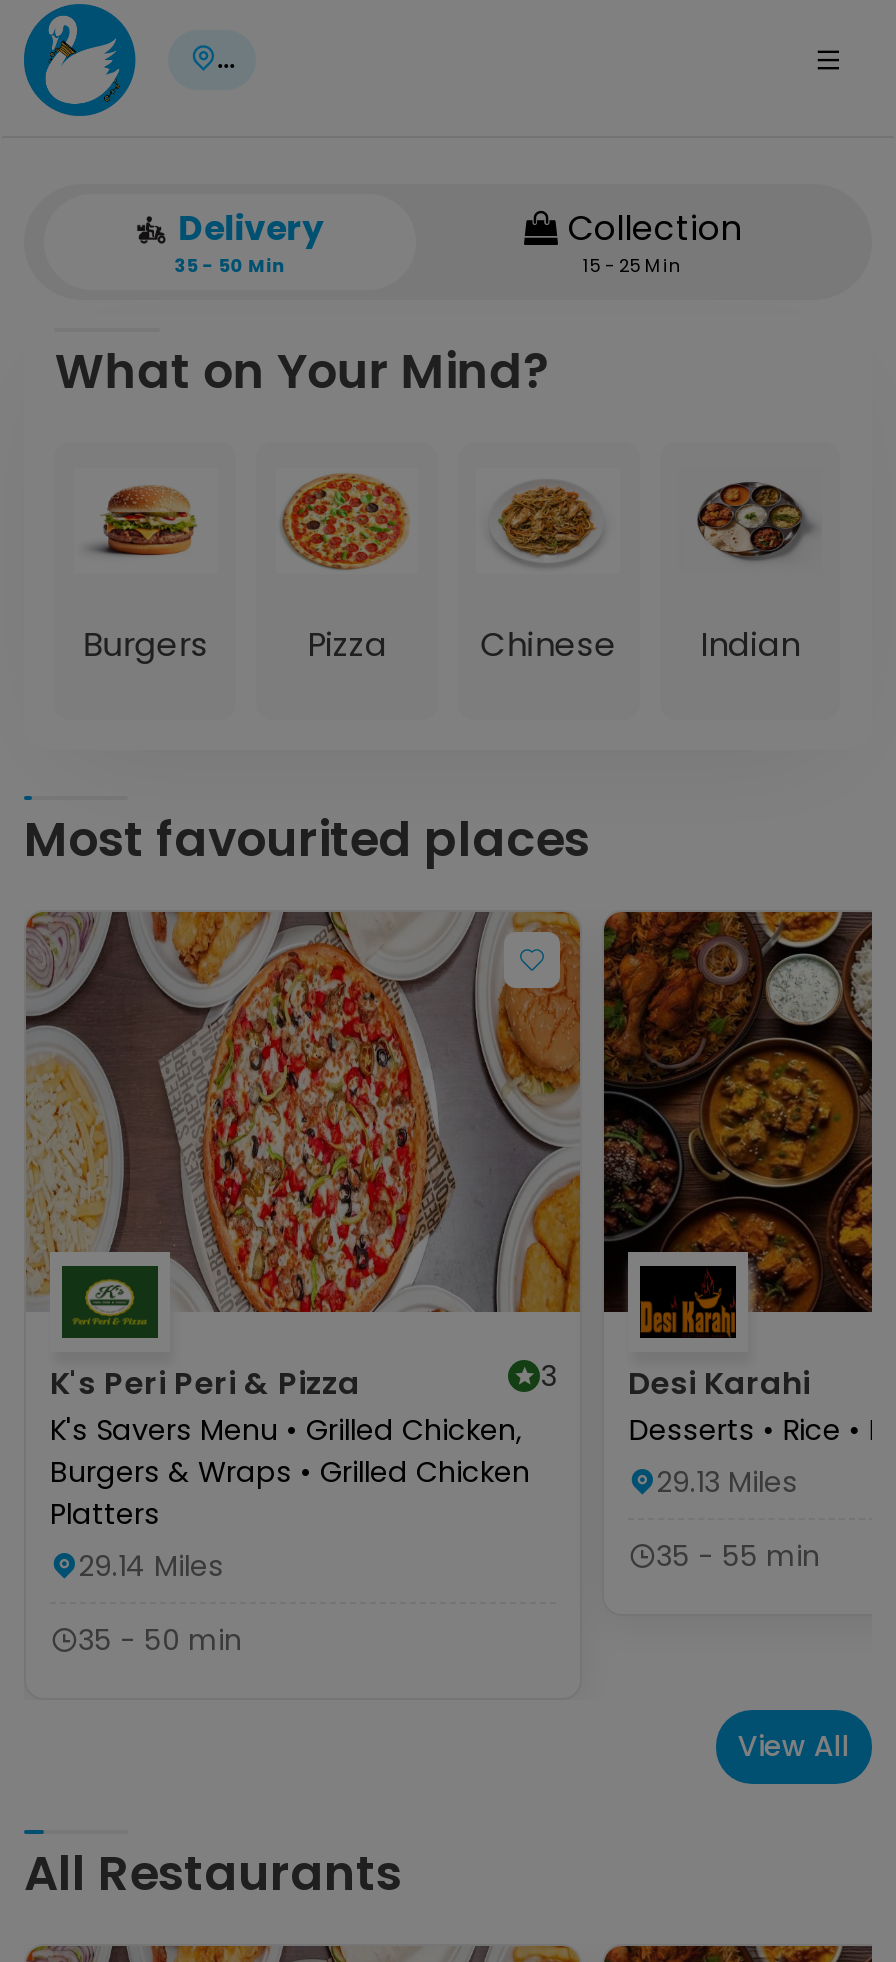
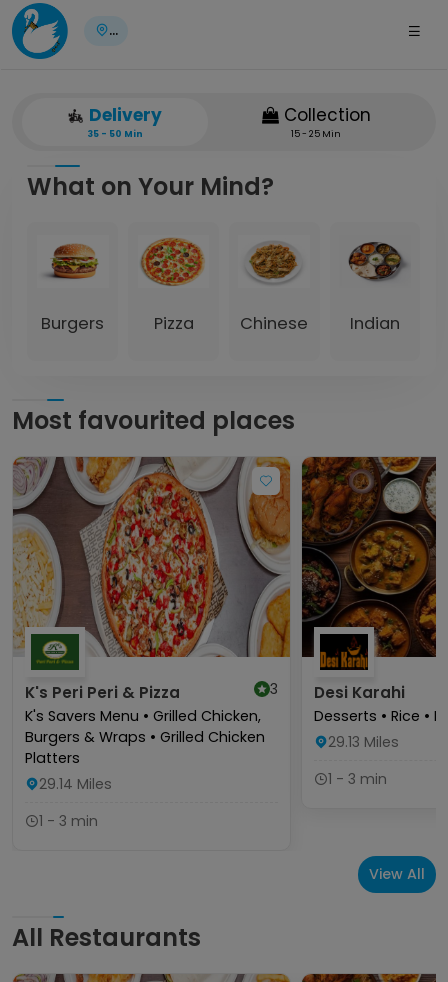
- 35 - 55 min
+ 1 - 3 min

- 35 - 50 min
+ 1 - 3 min
